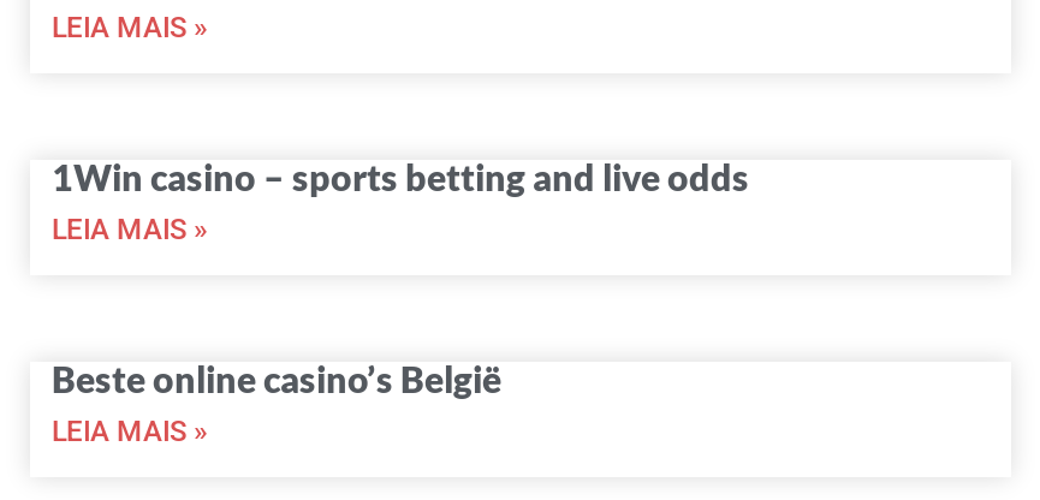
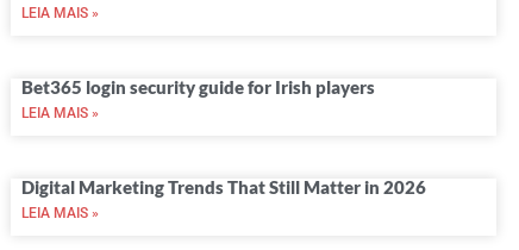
- 1Win casino – sports betting and live odds
+ Bet365 login security guide for Irish players

- Beste online casino’s België
+ Digital Marketing Trends That Still Matter in 2026
